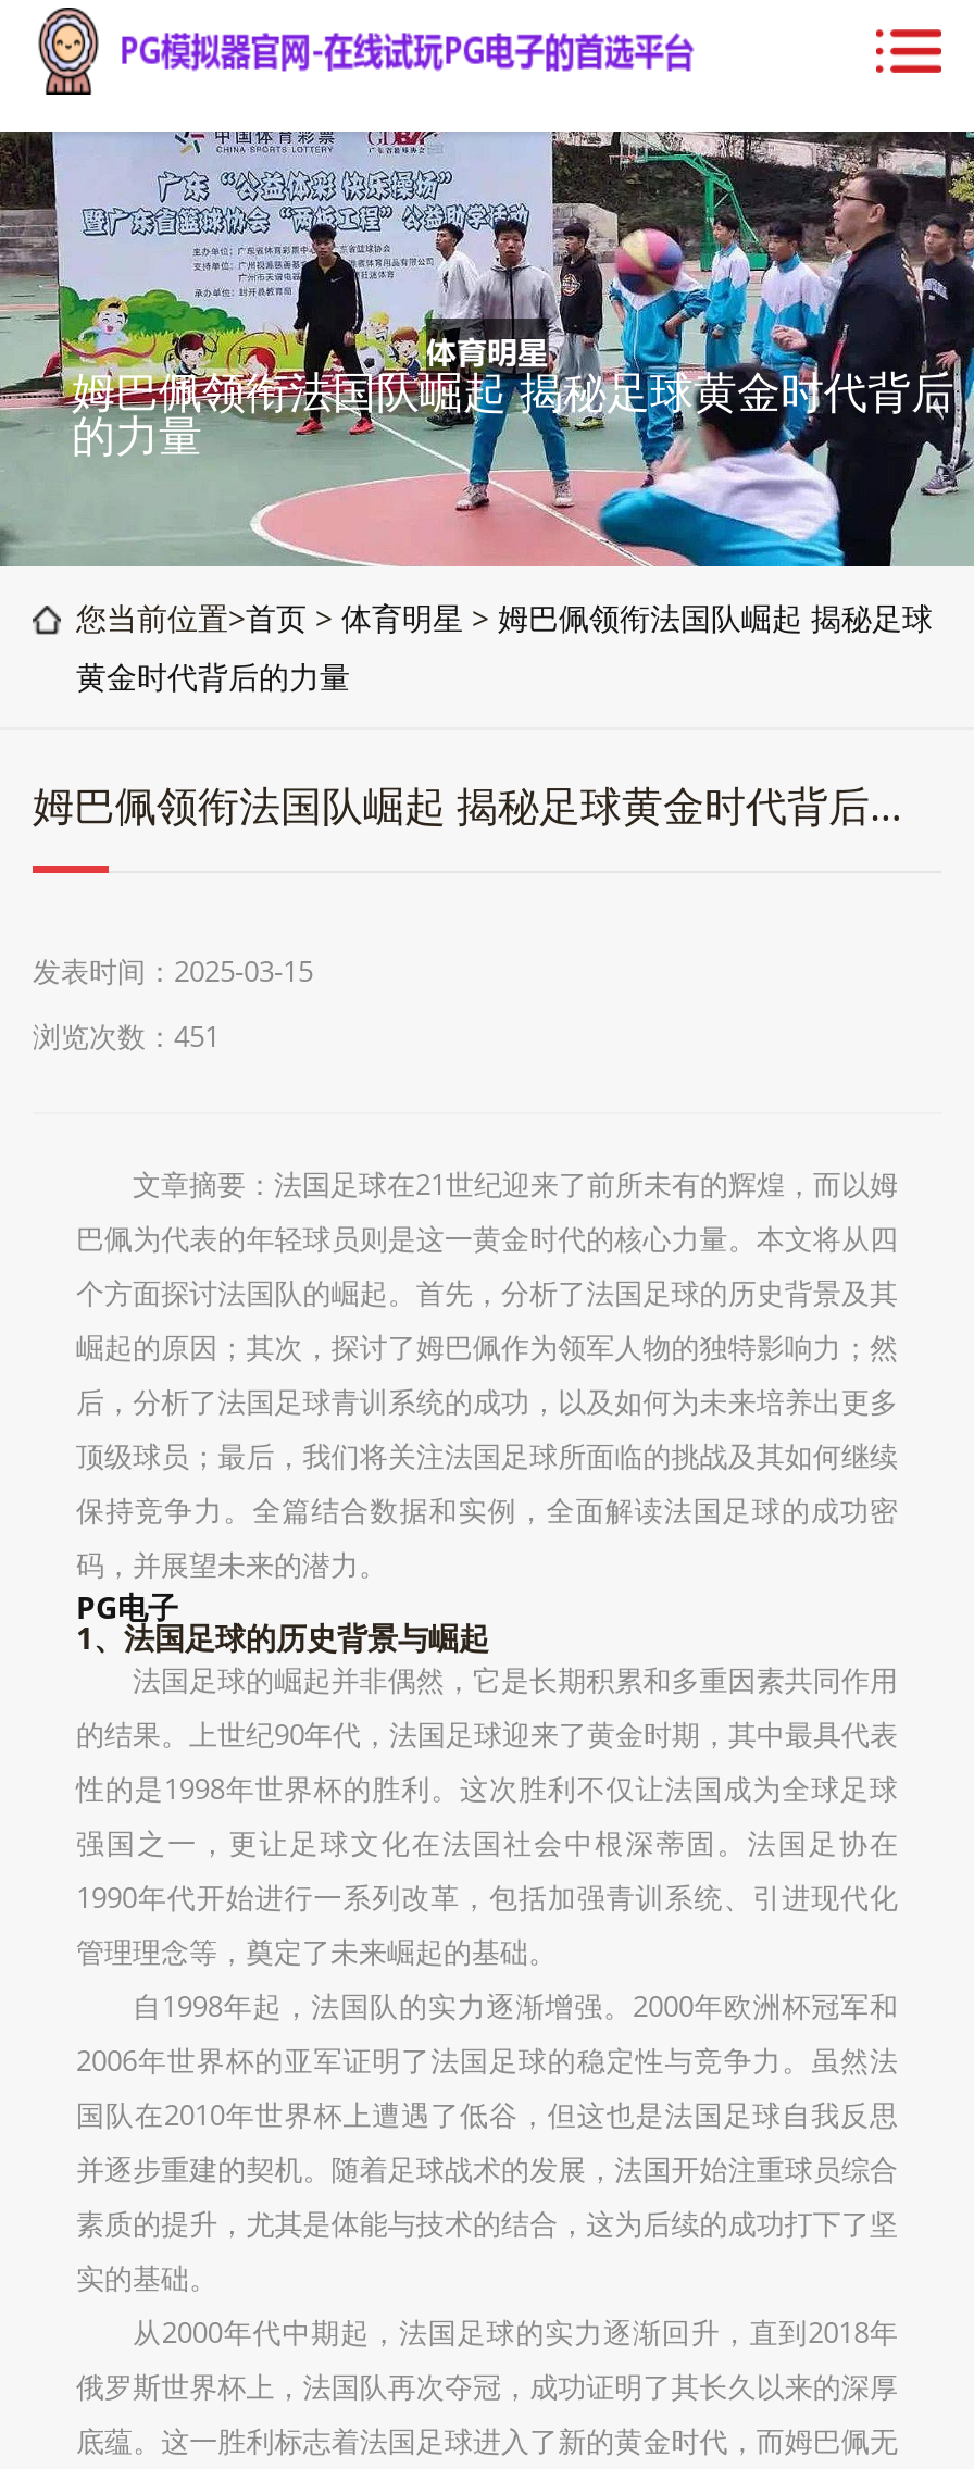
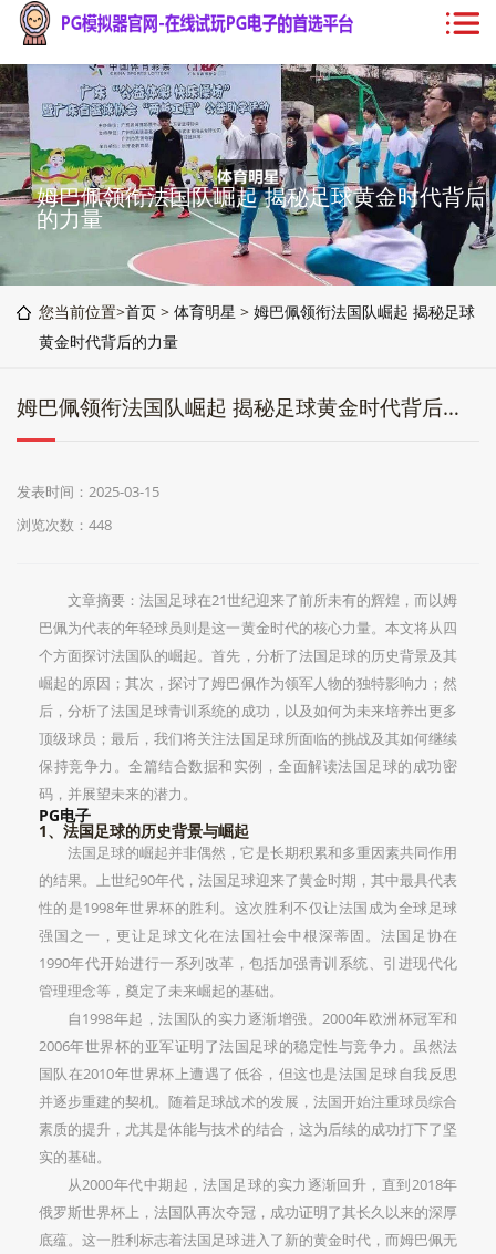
- 浏览次数：451
+ 浏览次数：448
